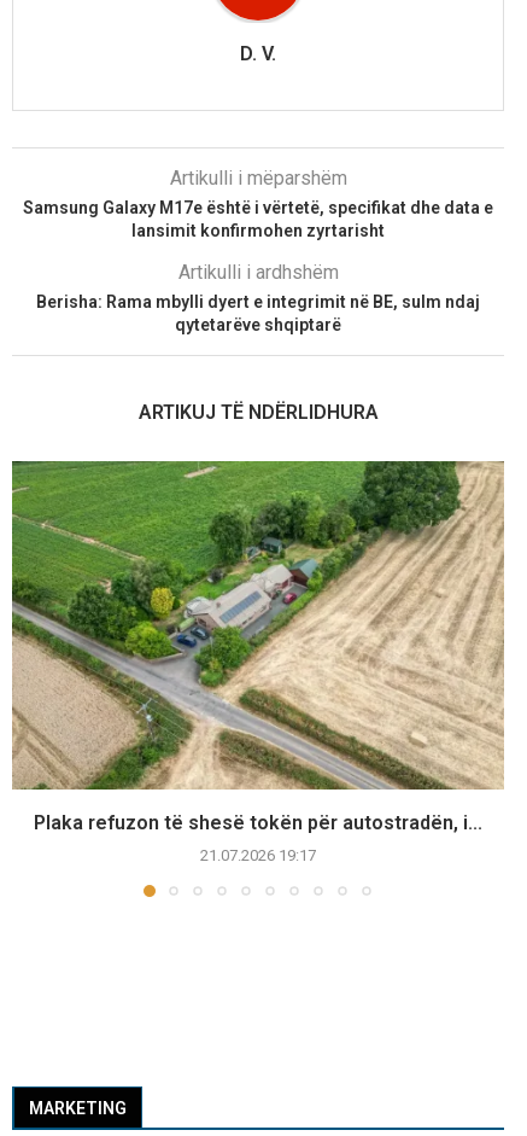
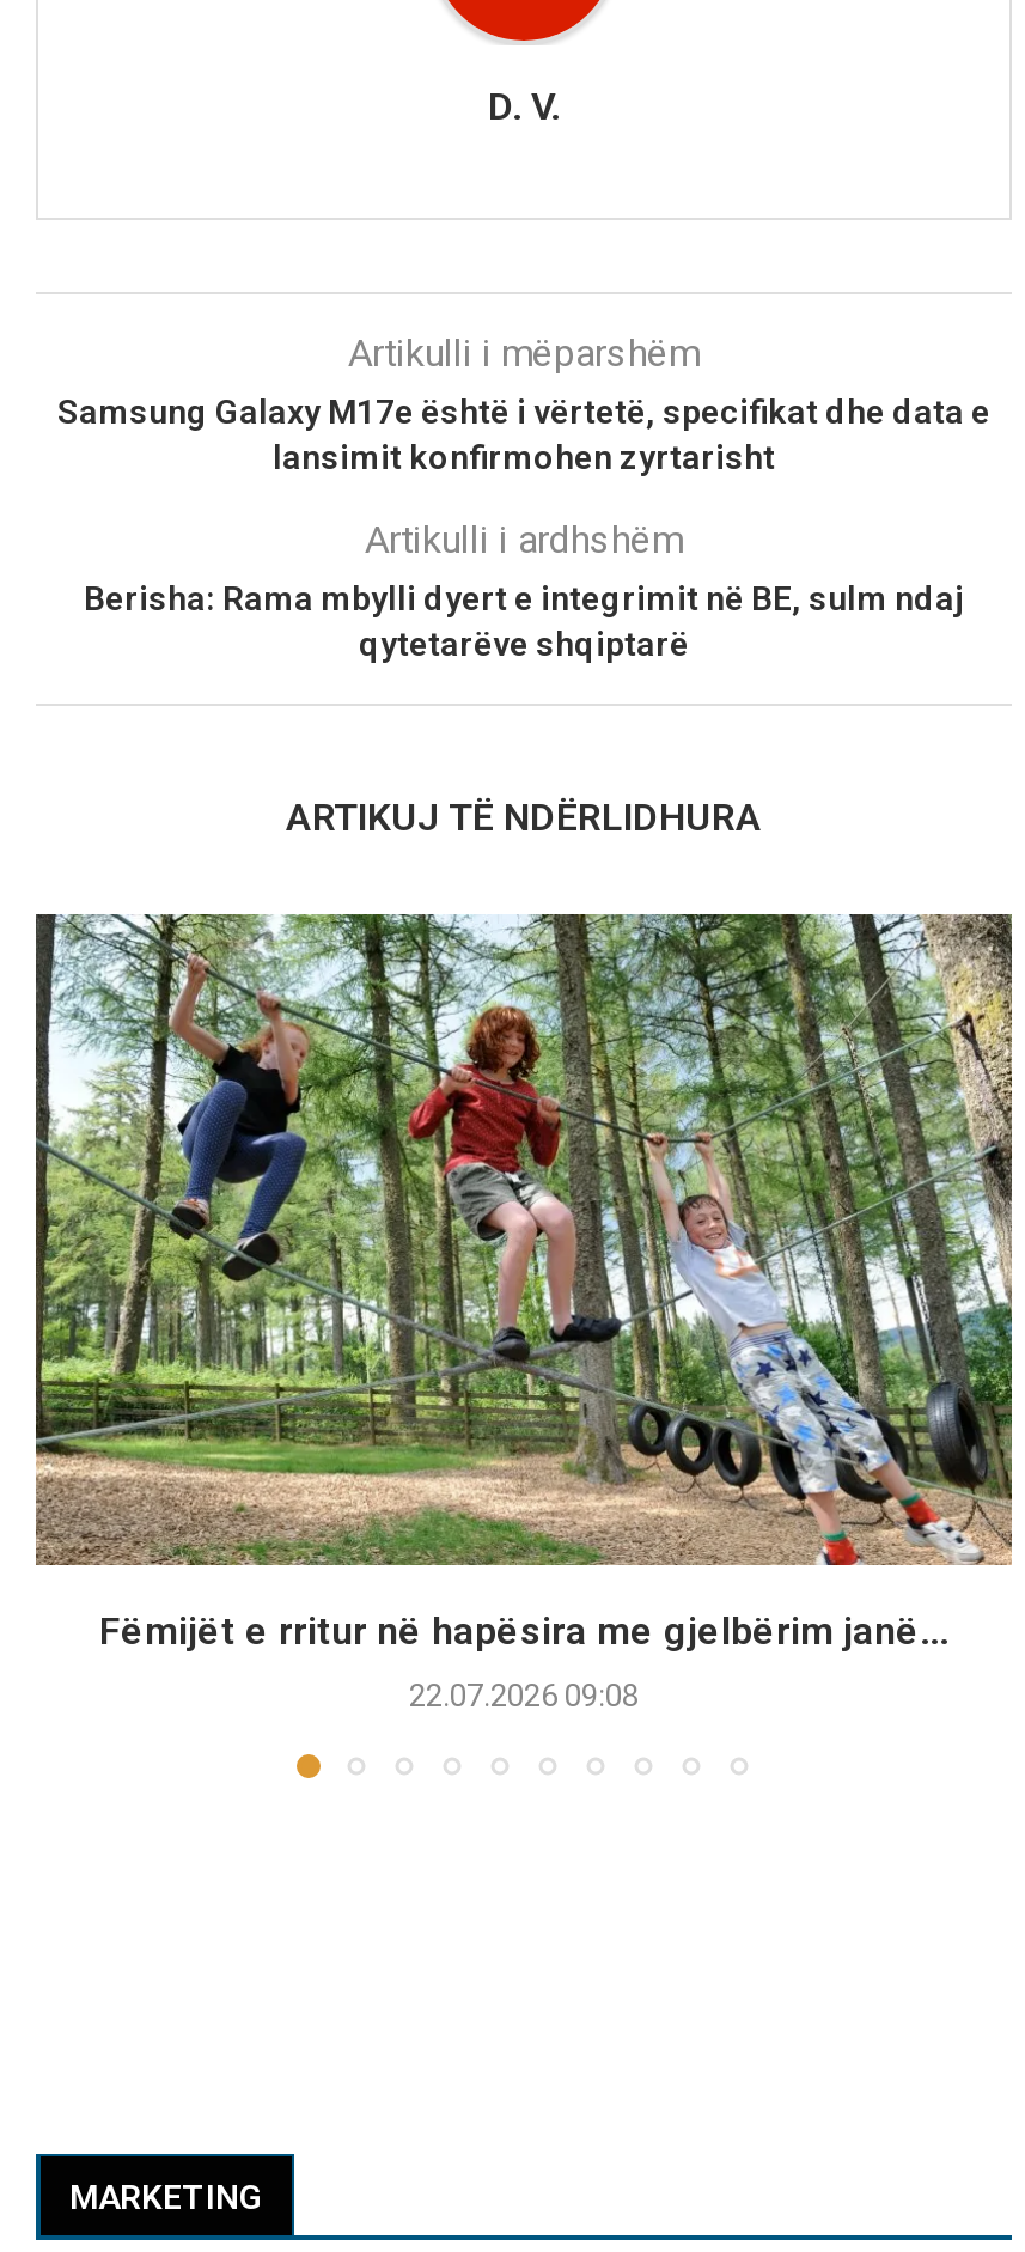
- [image]
- Plaka refuzon të shesë tokën për autostradën, i...
+ [image]
+ Fëmijët e rritur në hapësira me gjelbërim janë...

- 21.07.2026 19:17
+ 22.07.2026 09:08
